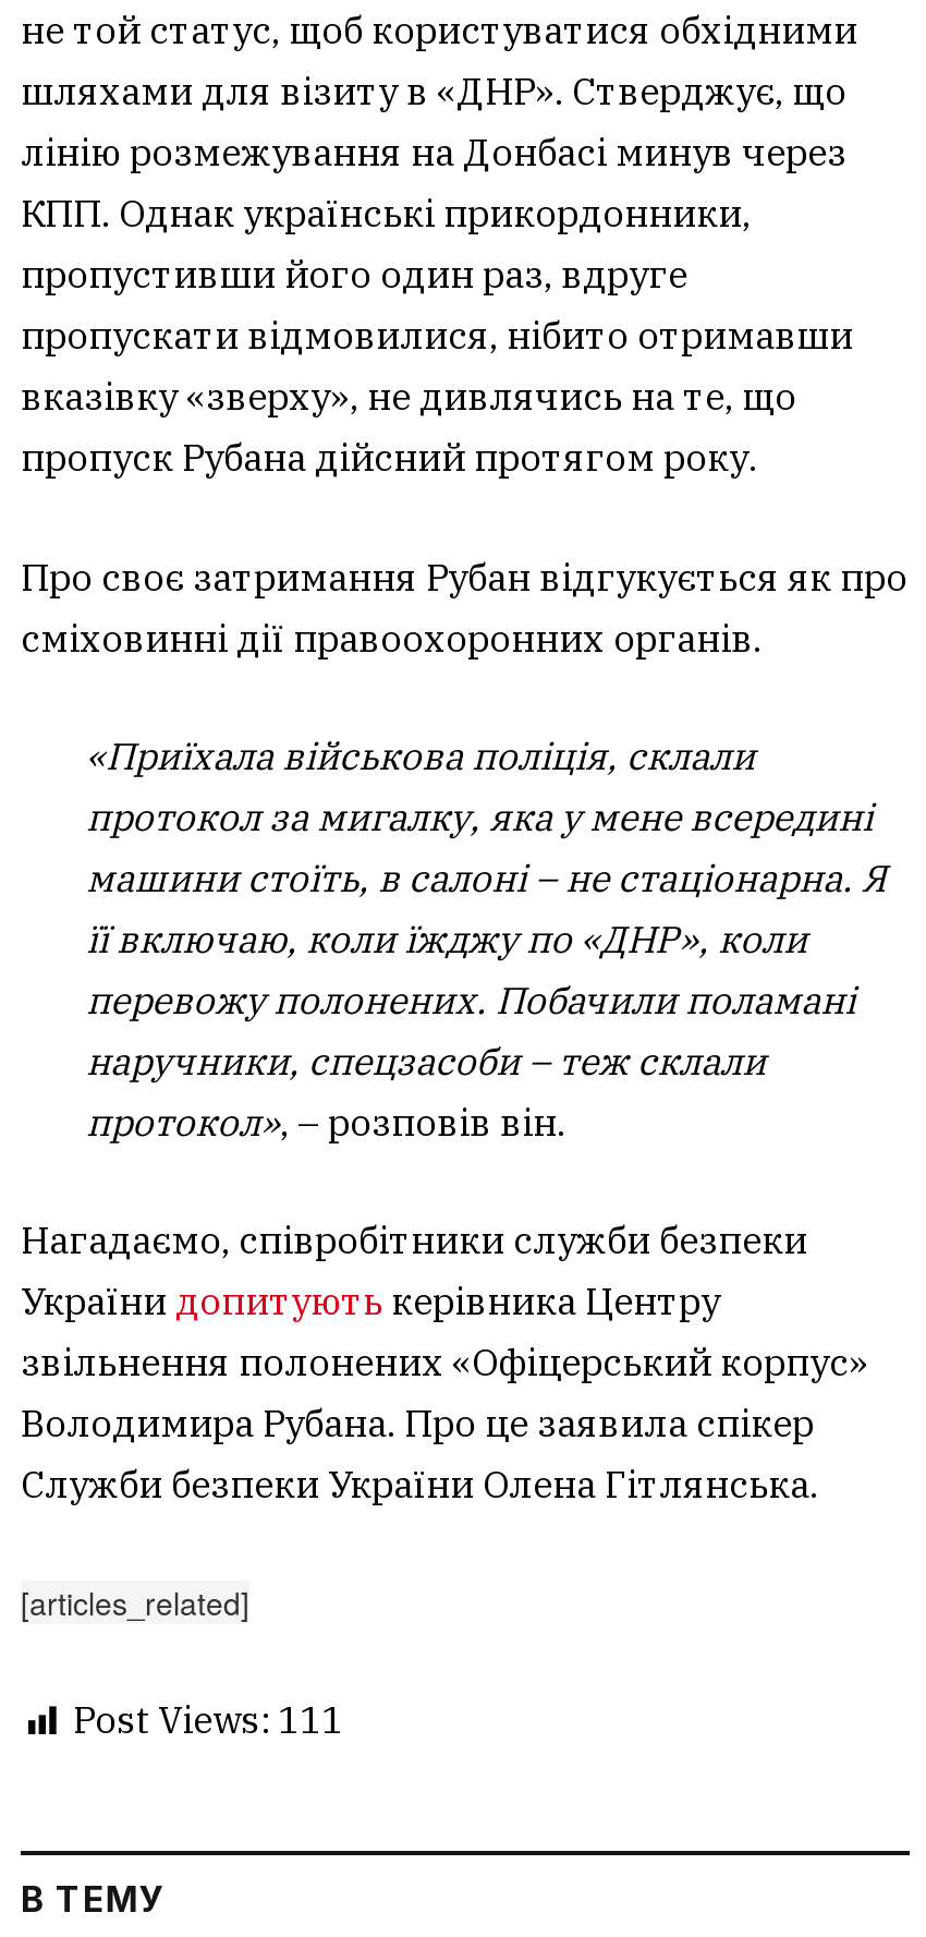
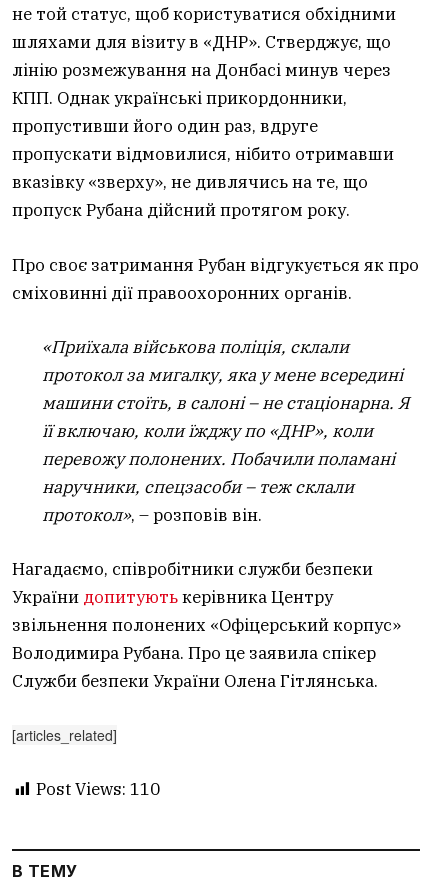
- Post Views: 111
+ Post Views: 110
